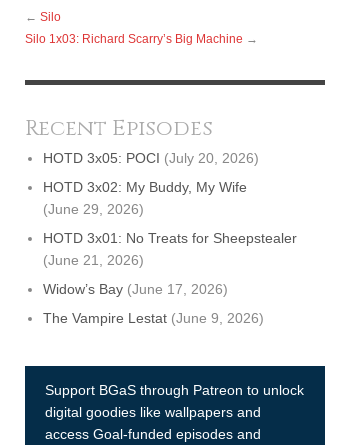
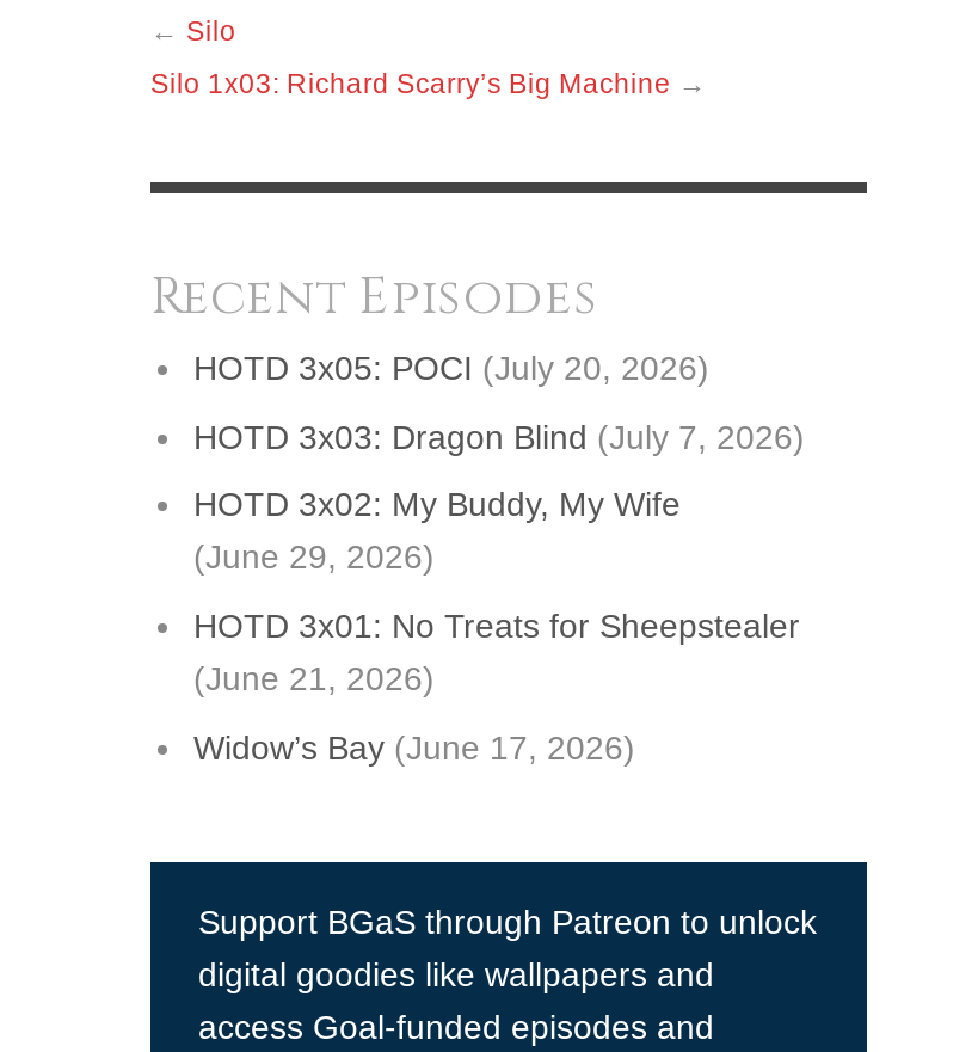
+ HOTD 3x03: Dragon Blind (July 7, 2026)

moved down: HOTD 3x02: My Buddy, My Wife | (June 29, 2026) | HOTD 3x01: No Treats for Sheepstealer | (June 21, 2026) | Widow’s Bay (June 17, 2026)

- The Vampire Lestat (June 9, 2026)
